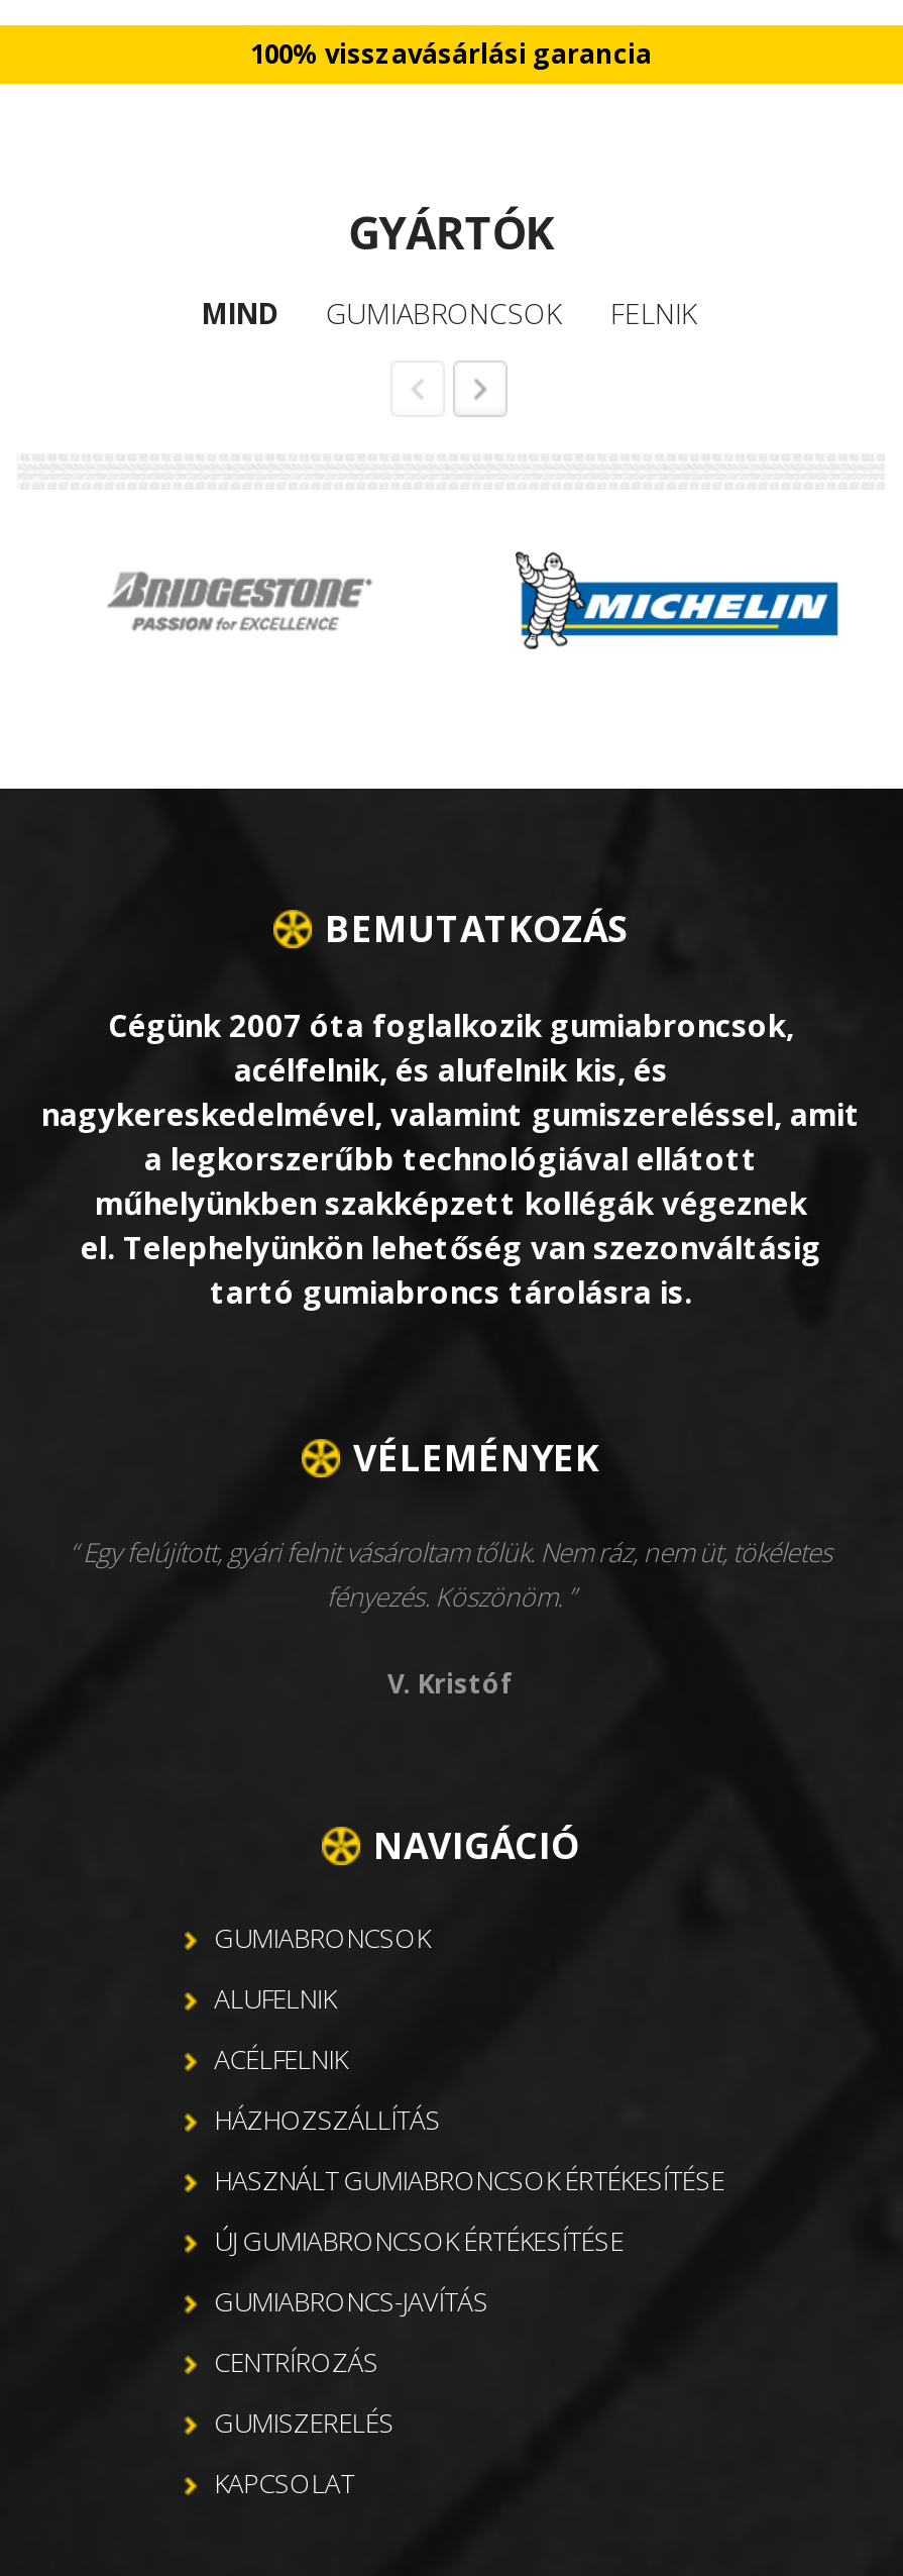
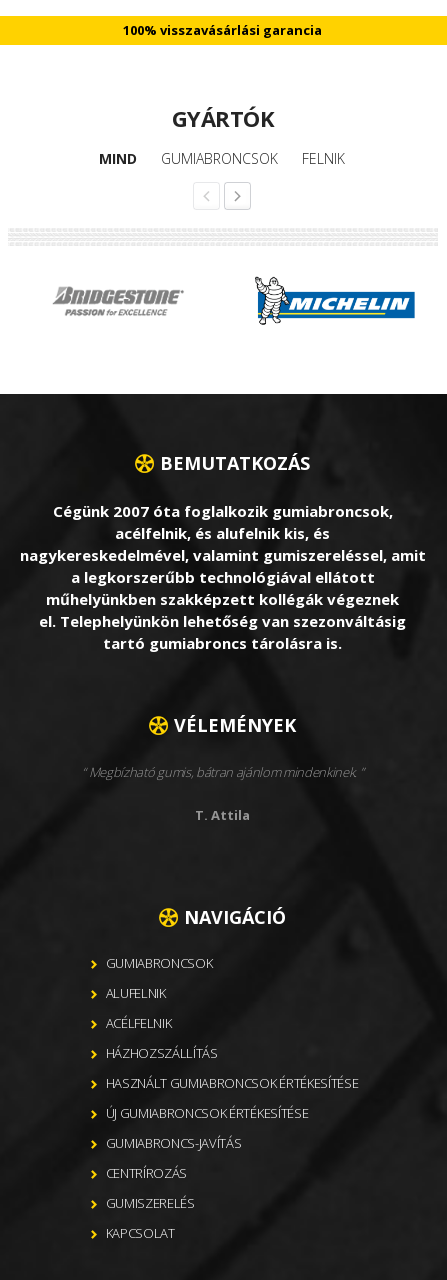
- Egy felújított, gyári felnit vásároltam tőlük. Nem ráz, nem üt, tökéletes
- fényezés. Köszönöm.
+ Megbízható gumis, bátran ajánlom mindenkinek.

- V. Kristóf
+ T. Attila
